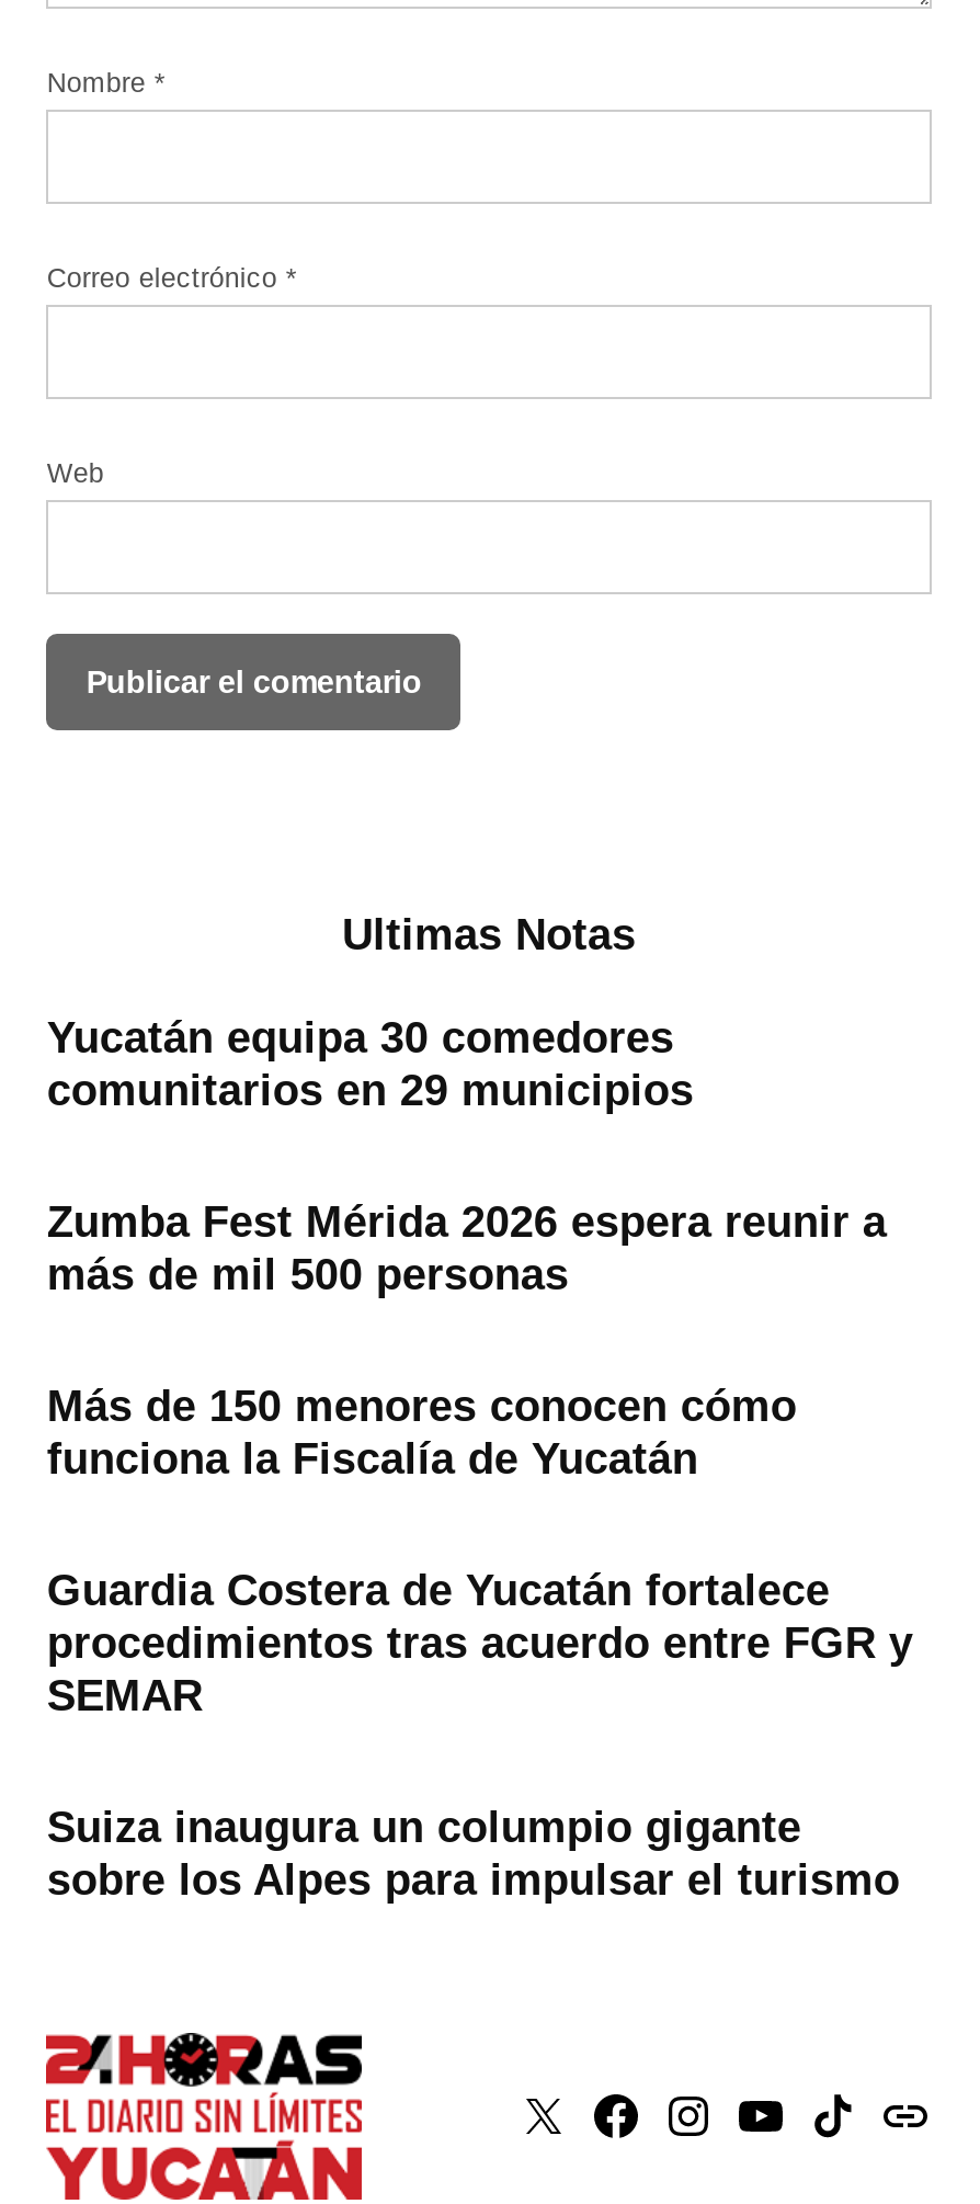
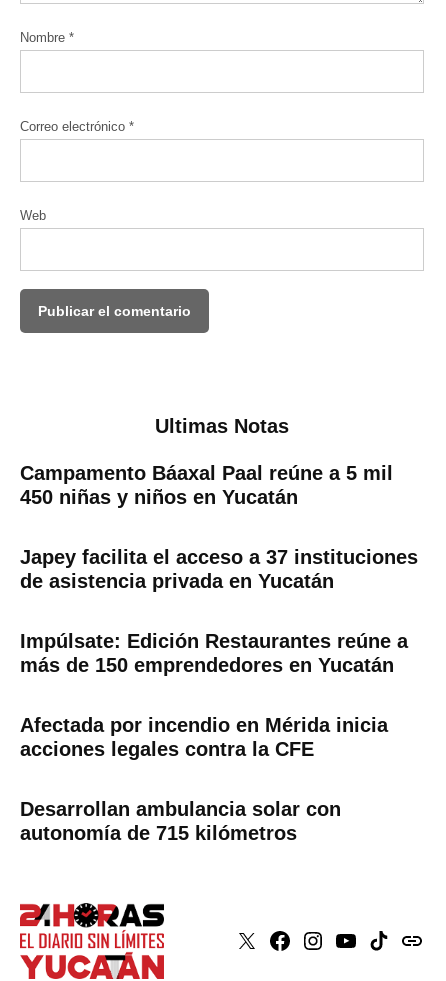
- Yucatán equipa 30 comedores
- comunitarios en 29 municipios
+ Campamento Báaxal Paal reúne a 5 mil
+ 450 niñas y niños en Yucatán

- Zumba Fest Mérida 2026 espera reunir a
- más de mil 500 personas
+ Japey facilita el acceso a 37 instituciones
+ de asistencia privada en Yucatán

- Más de 150 menores conocen cómo
- funciona la Fiscalía de Yucatán
+ Impúlsate: Edición Restaurantes reúne a
+ más de 150 emprendedores en Yucatán

- Guardia Costera de Yucatán fortalece
- procedimientos tras acuerdo entre FGR y
- SEMAR
+ Afectada por incendio en Mérida inicia
+ acciones legales contra la CFE

- Suiza inaugura un columpio gigante
- sobre los Alpes para impulsar el turismo
+ Desarrollan ambulancia solar con
+ autonomía de 715 kilómetros
